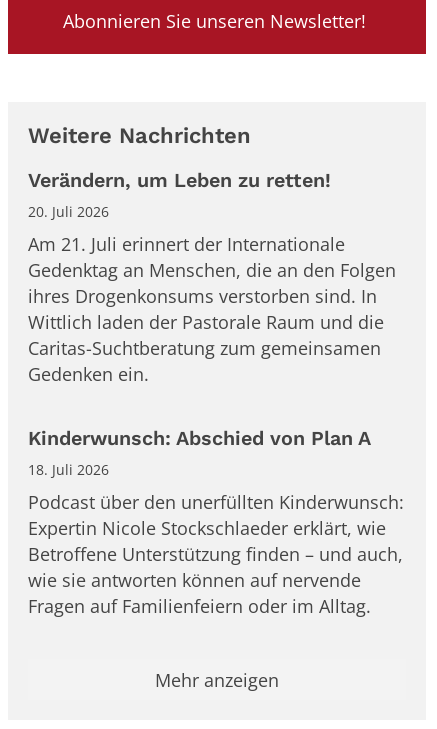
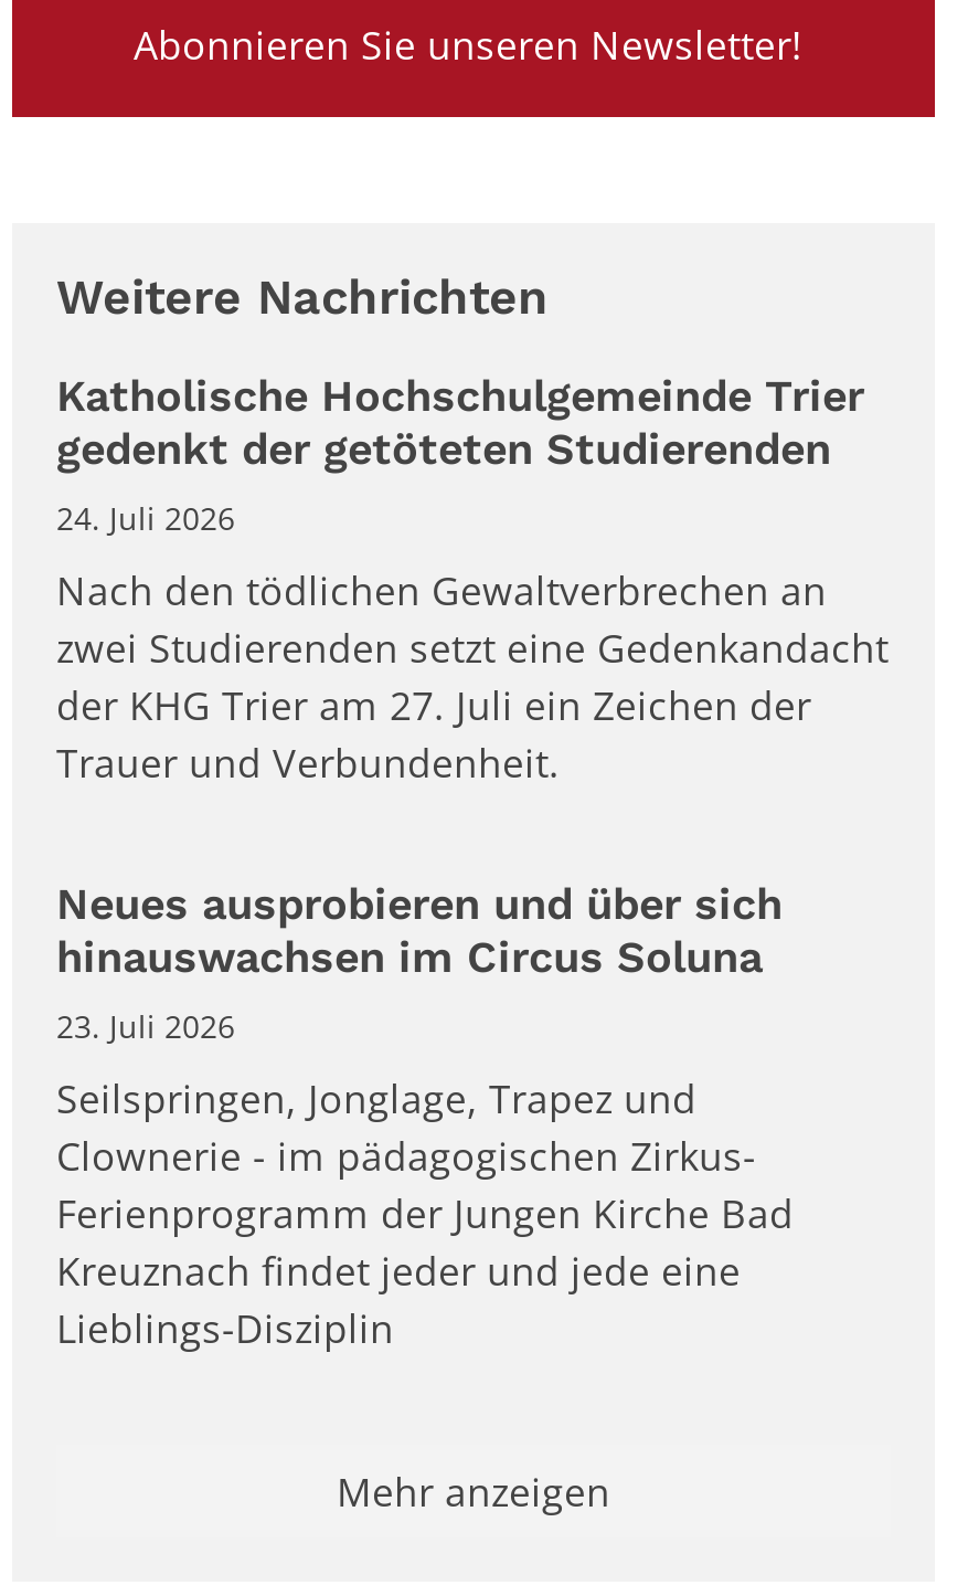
- Verändern, um Leben zu retten!
- 20. Juli 2026
+ Katholische Hochschulgemeinde Trier
+ gedenkt der getöteten Studierenden
+ 24. Juli 2026

- Am 21. Juli erinnert der Internationale
- Gedenktag an Menschen, die an den Folgen
- ihres Drogenkonsums verstorben sind. In
- Wittlich laden der Pastorale Raum und die
- Caritas-Suchtberatung zum gemeinsamen
- Gedenken ein.
+ Nach den tödlichen Gewaltverbrechen an
+ zwei Studierenden setzt eine Gedenkandacht
+ der KHG Trier am 27. Juli ein Zeichen der
+ Trauer und Verbundenheit.

- Kinderwunsch: Abschied von Plan A
- 18. Juli 2026
+ Neues ausprobieren und über sich
+ hinauswachsen im Circus Soluna
+ 23. Juli 2026

- Podcast über den unerfüllten Kinderwunsch:
- Expertin Nicole Stockschlaeder erklärt, wie
- Betroffene Unterstützung finden – und auch,
- wie sie antworten können auf nervende
- Fragen auf Familienfeiern oder im Alltag.
+ Seilspringen, Jonglage, Trapez und
+ Clownerie - im pädagogischen Zirkus-
+ Ferienprogramm der Jungen Kirche Bad
+ Kreuznach findet jeder und jede eine
+ Lieblings-Disziplin
